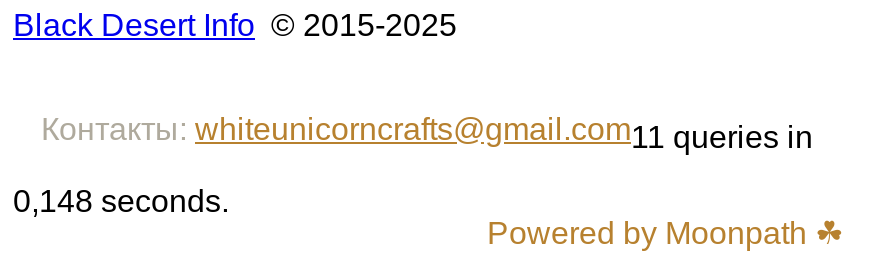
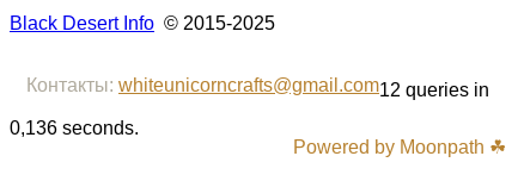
- Контакты: whiteunicorncrafts@gmail.com 11 queries in
+ Контакты: whiteunicorncrafts@gmail.com 12 queries in

- 0,148 seconds.
+ 0,136 seconds.
